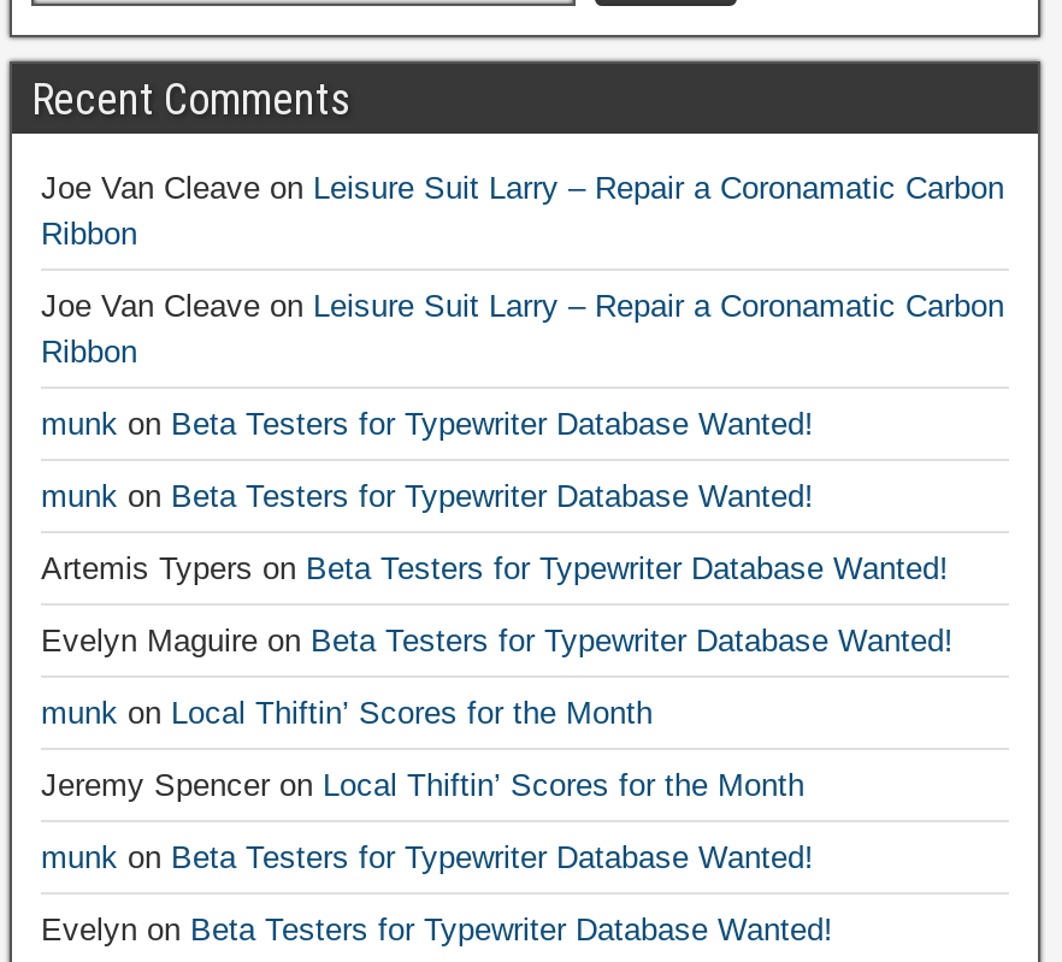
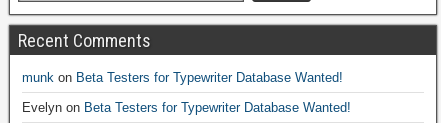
- Joe Van Cleave on Leisure Suit Larry – Repair a Coronamatic Carbon
- Ribbon
- Joe Van Cleave on Leisure Suit Larry – Repair a Coronamatic Carbon
- Ribbon
- munk on Beta Testers for Typewriter Database Wanted!
- munk on Beta Testers for Typewriter Database Wanted!
- Artemis Typers on Beta Testers for Typewriter Database Wanted!
- Evelyn Maguire on Beta Testers for Typewriter Database Wanted!
- munk on Local Thiftin’ Scores for the Month
- Jeremy Spencer on Local Thiftin’ Scores for the Month
